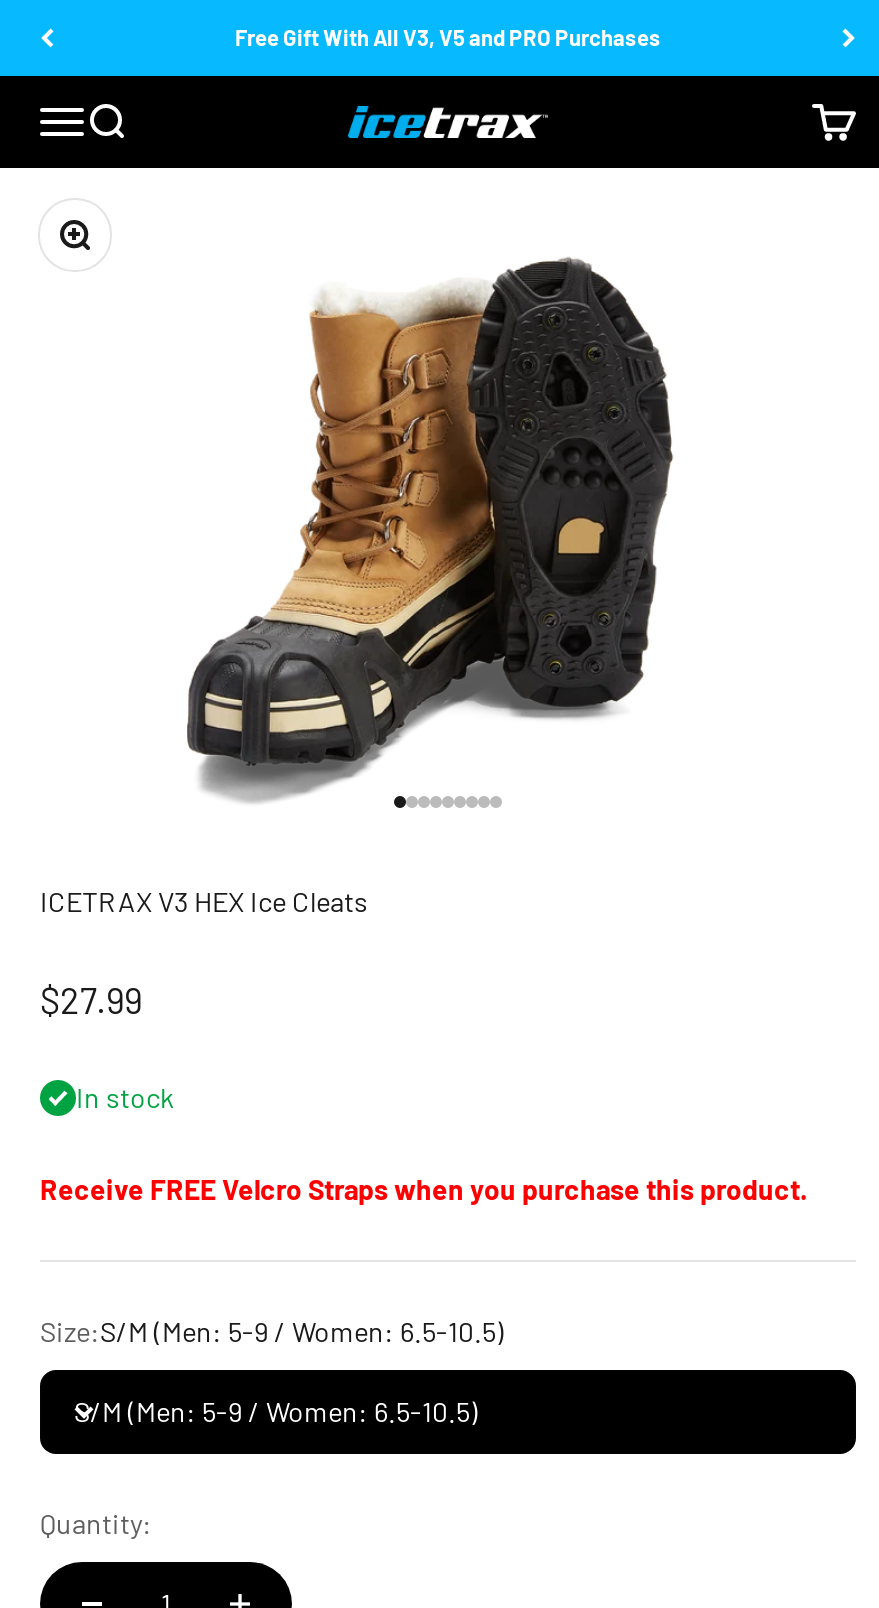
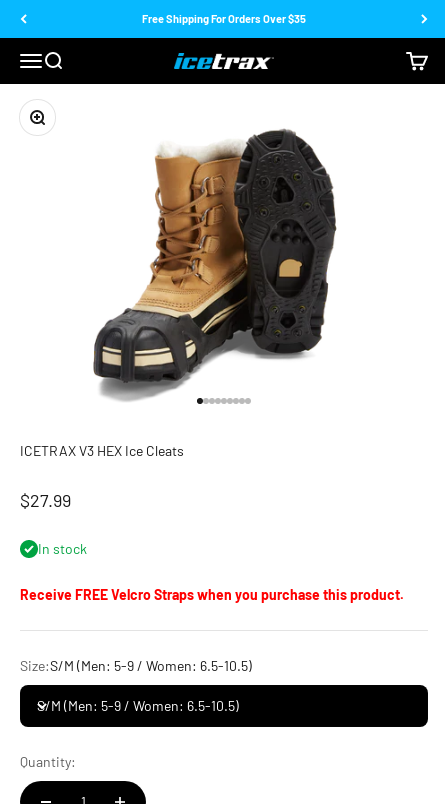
- Free Gift With All V3, V5 and PRO Purchases
+ Free Shipping For Orders Over $35
